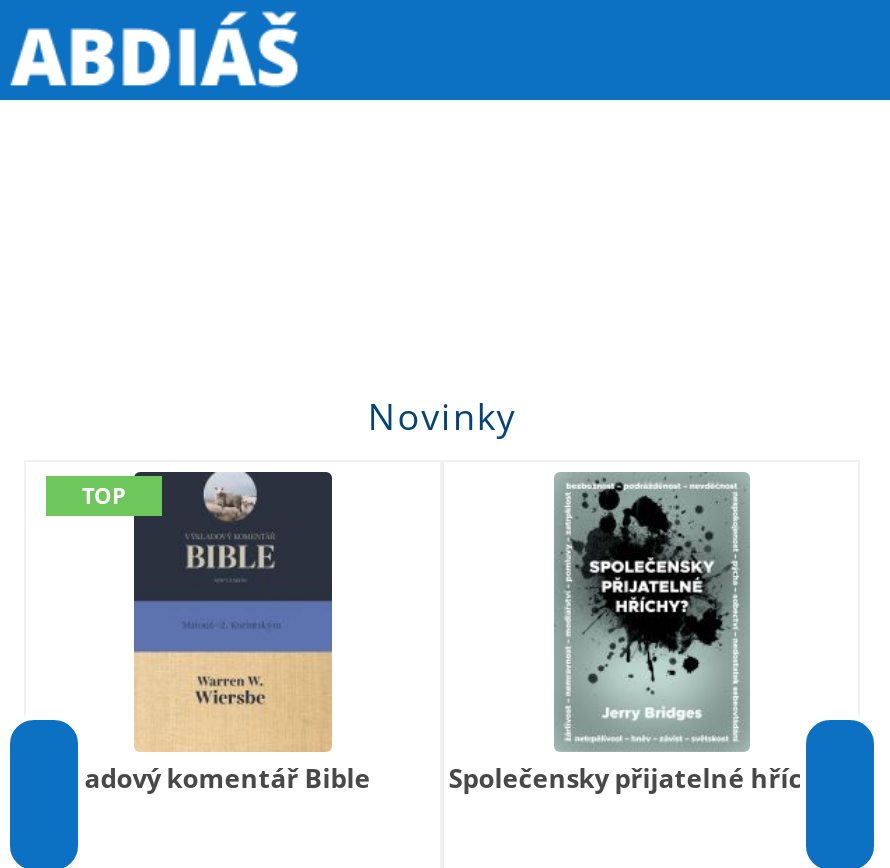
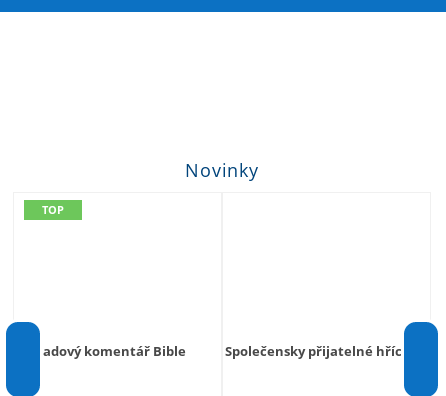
- [image]

- [image]

- [image]
